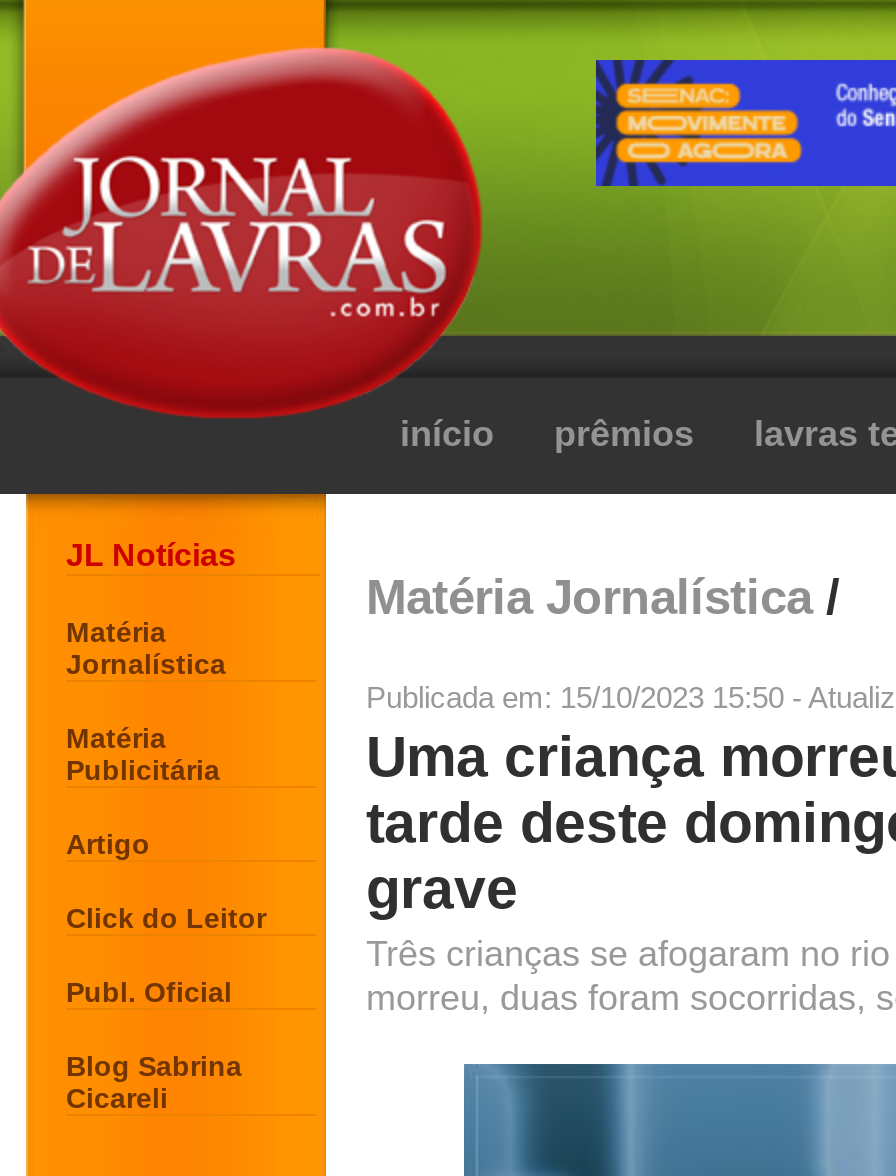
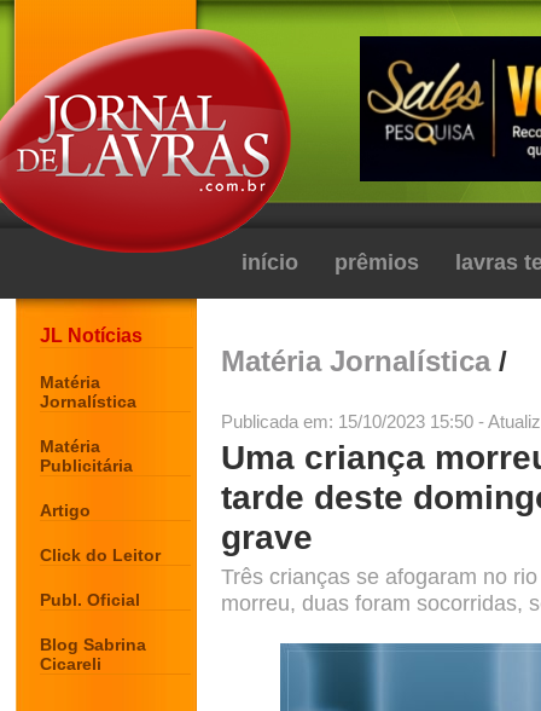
- [image]
+ [image]
